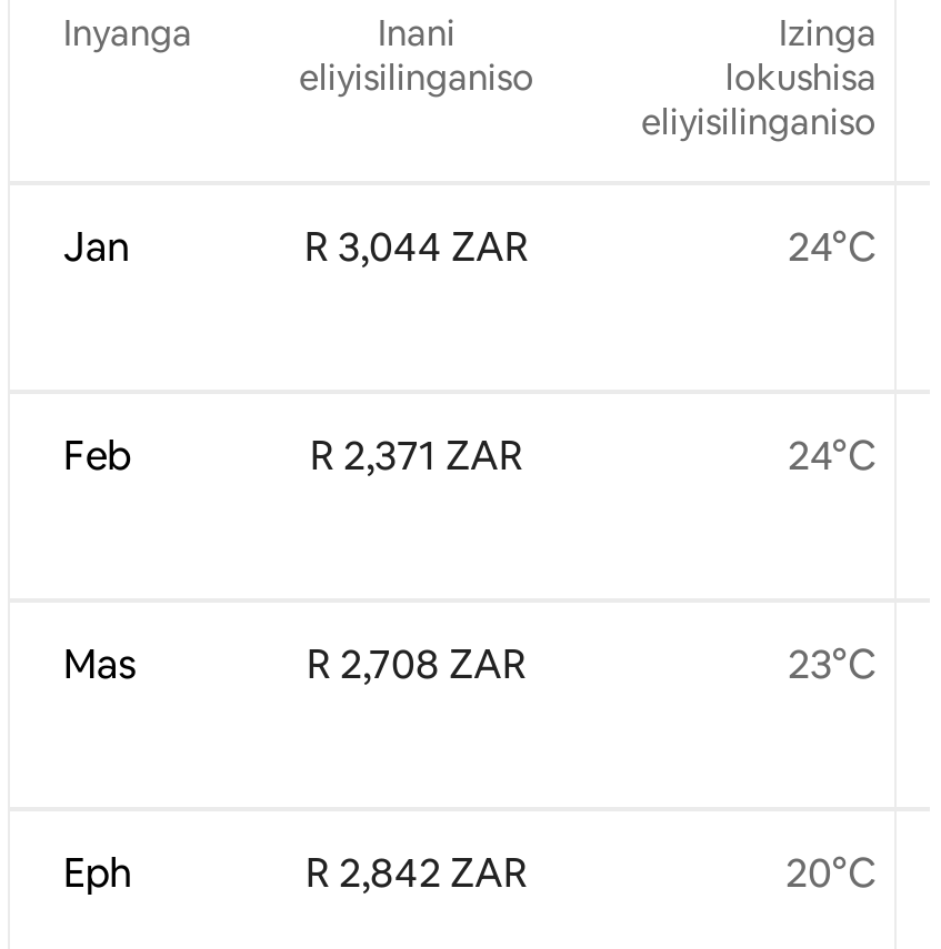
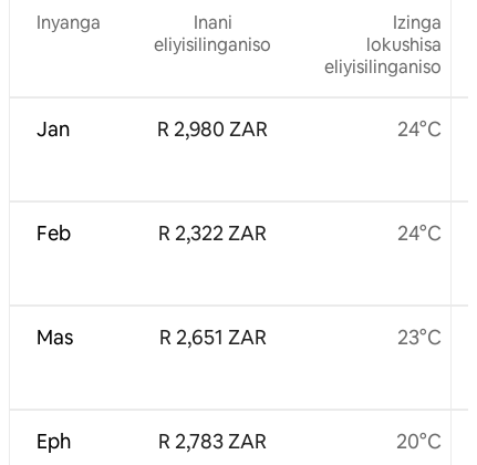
- R 3,044 ZAR
+ R 2,980 ZAR

- R 2,371 ZAR
+ R 2,322 ZAR

- R 2,708 ZAR
+ R 2,651 ZAR

- R 2,842 ZAR
+ R 2,783 ZAR
